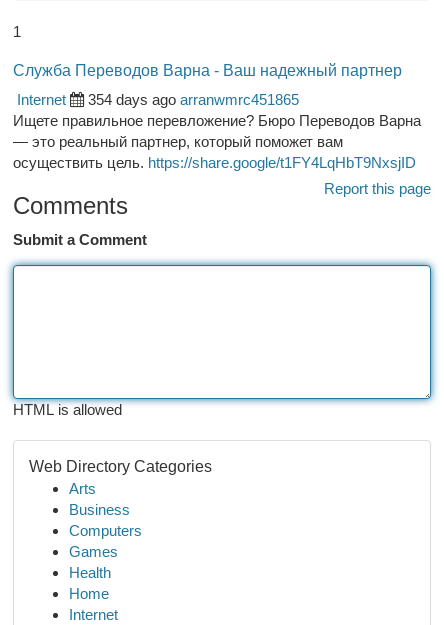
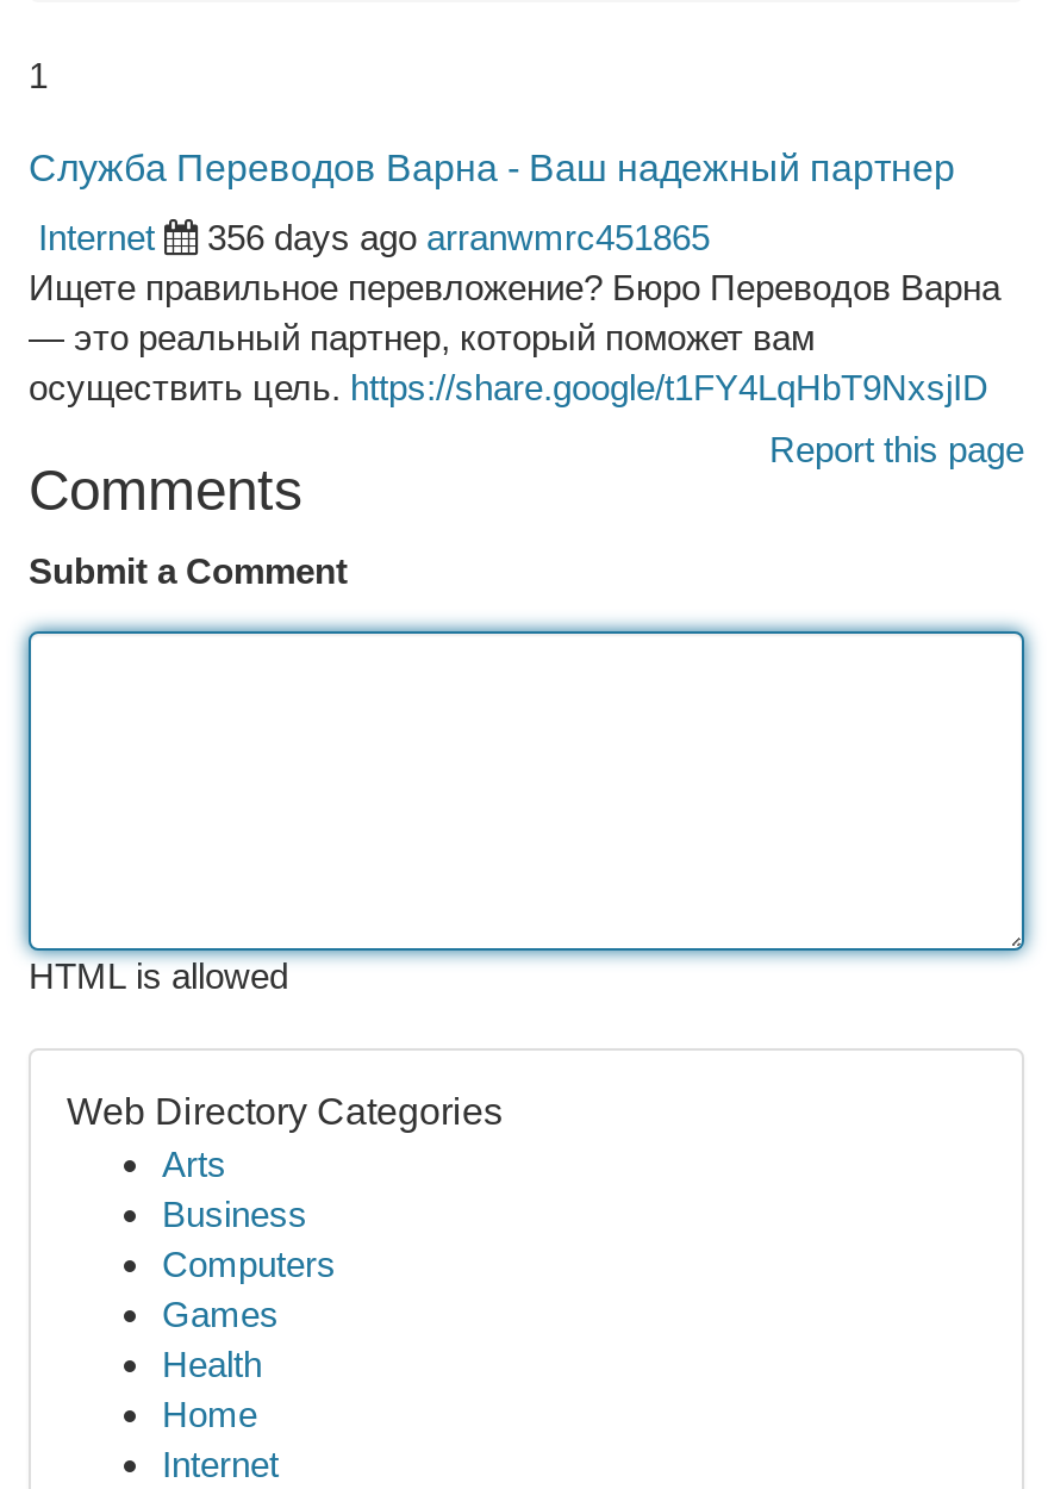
- 354 days ago arranwmrc451865
+ 356 days ago arranwmrc451865
